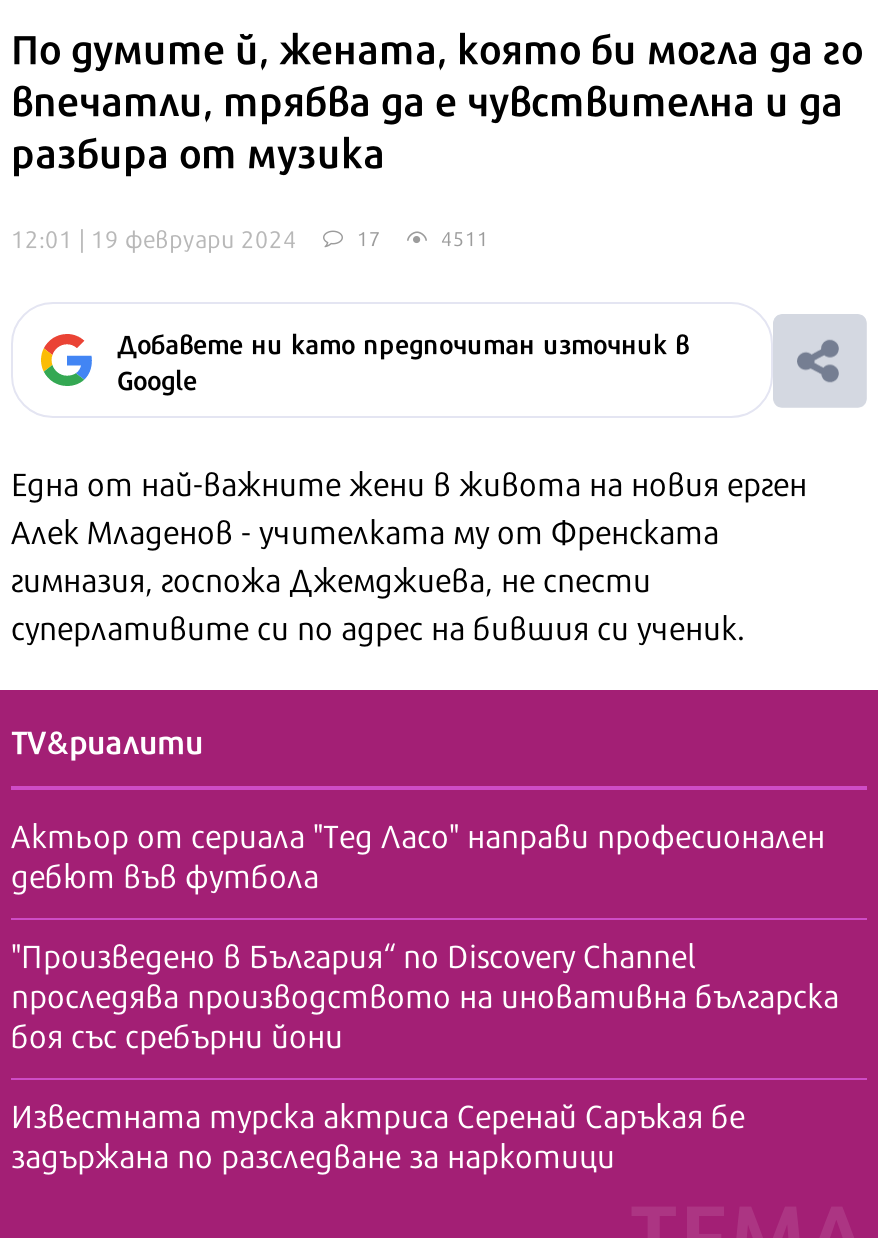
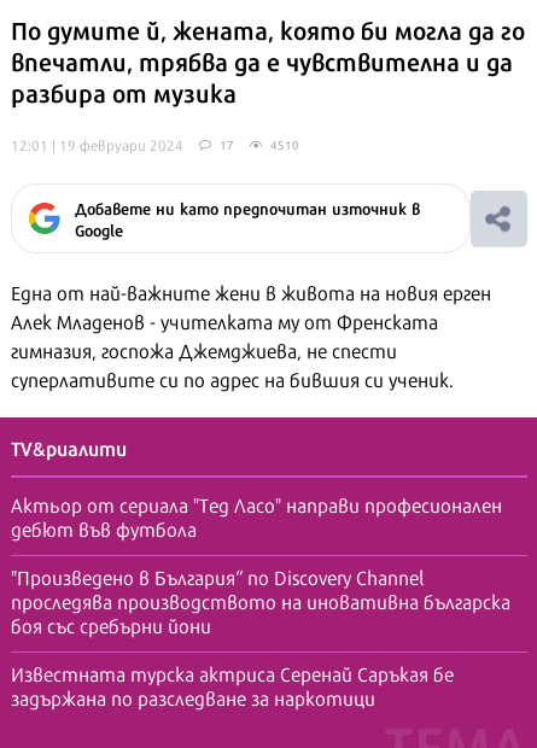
- 4511
+ 4510
